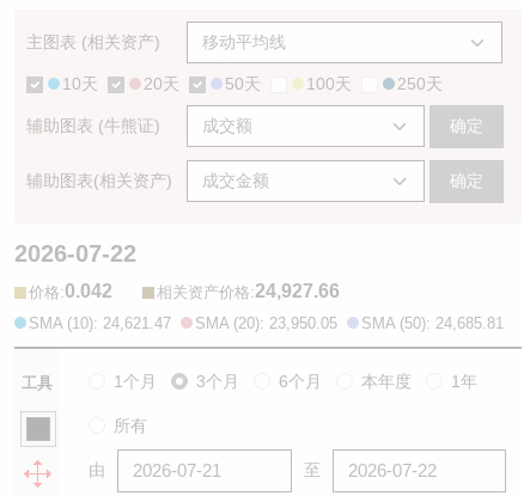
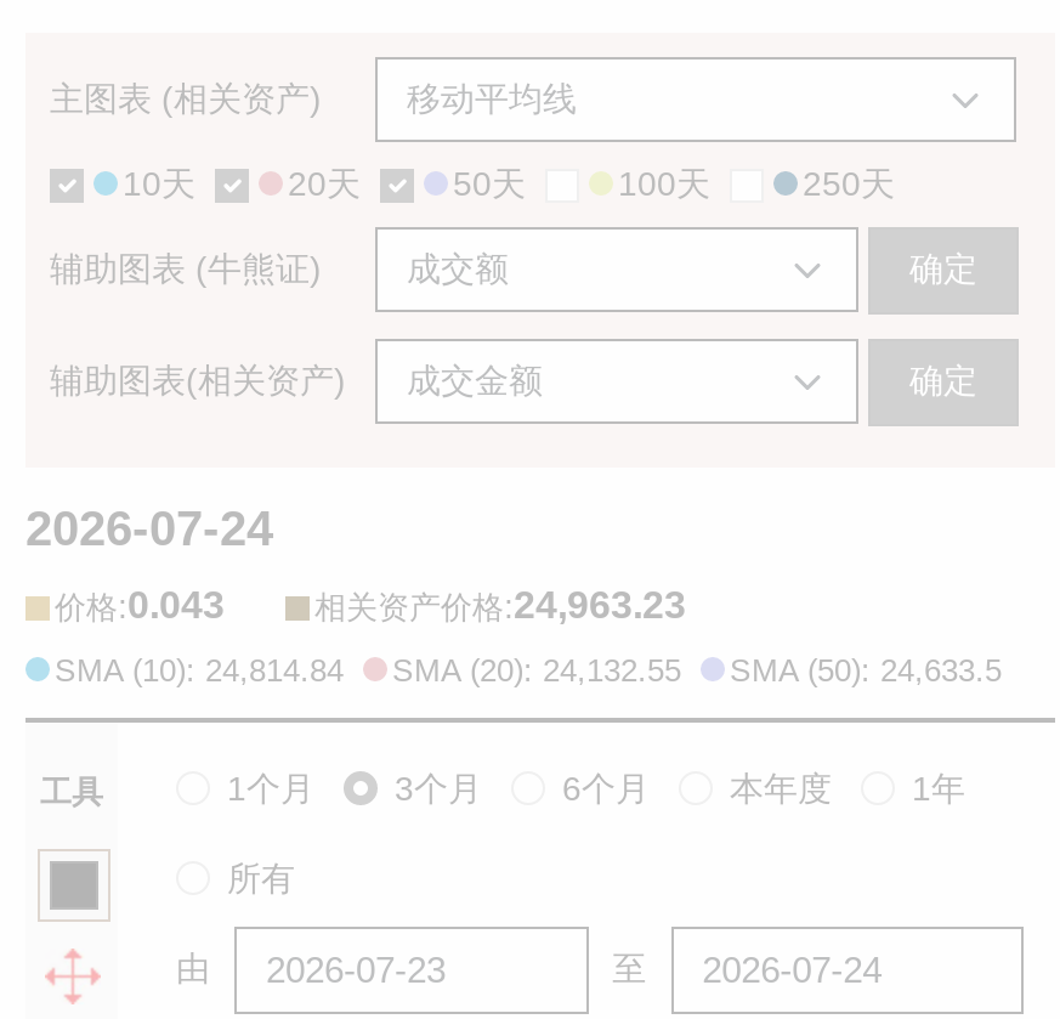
- 2026-07-22
+ 2026-07-24

- 价格:0.042
+ 价格:0.043

- 相关资产价格:24,927.66
+ 相关资产价格:24,963.23

- SMA (10): 24,621.47
+ SMA (10): 24,814.84

- SMA (20): 23,950.05
+ SMA (20): 24,132.55

- SMA (50): 24,685.81
+ SMA (50): 24,633.5
